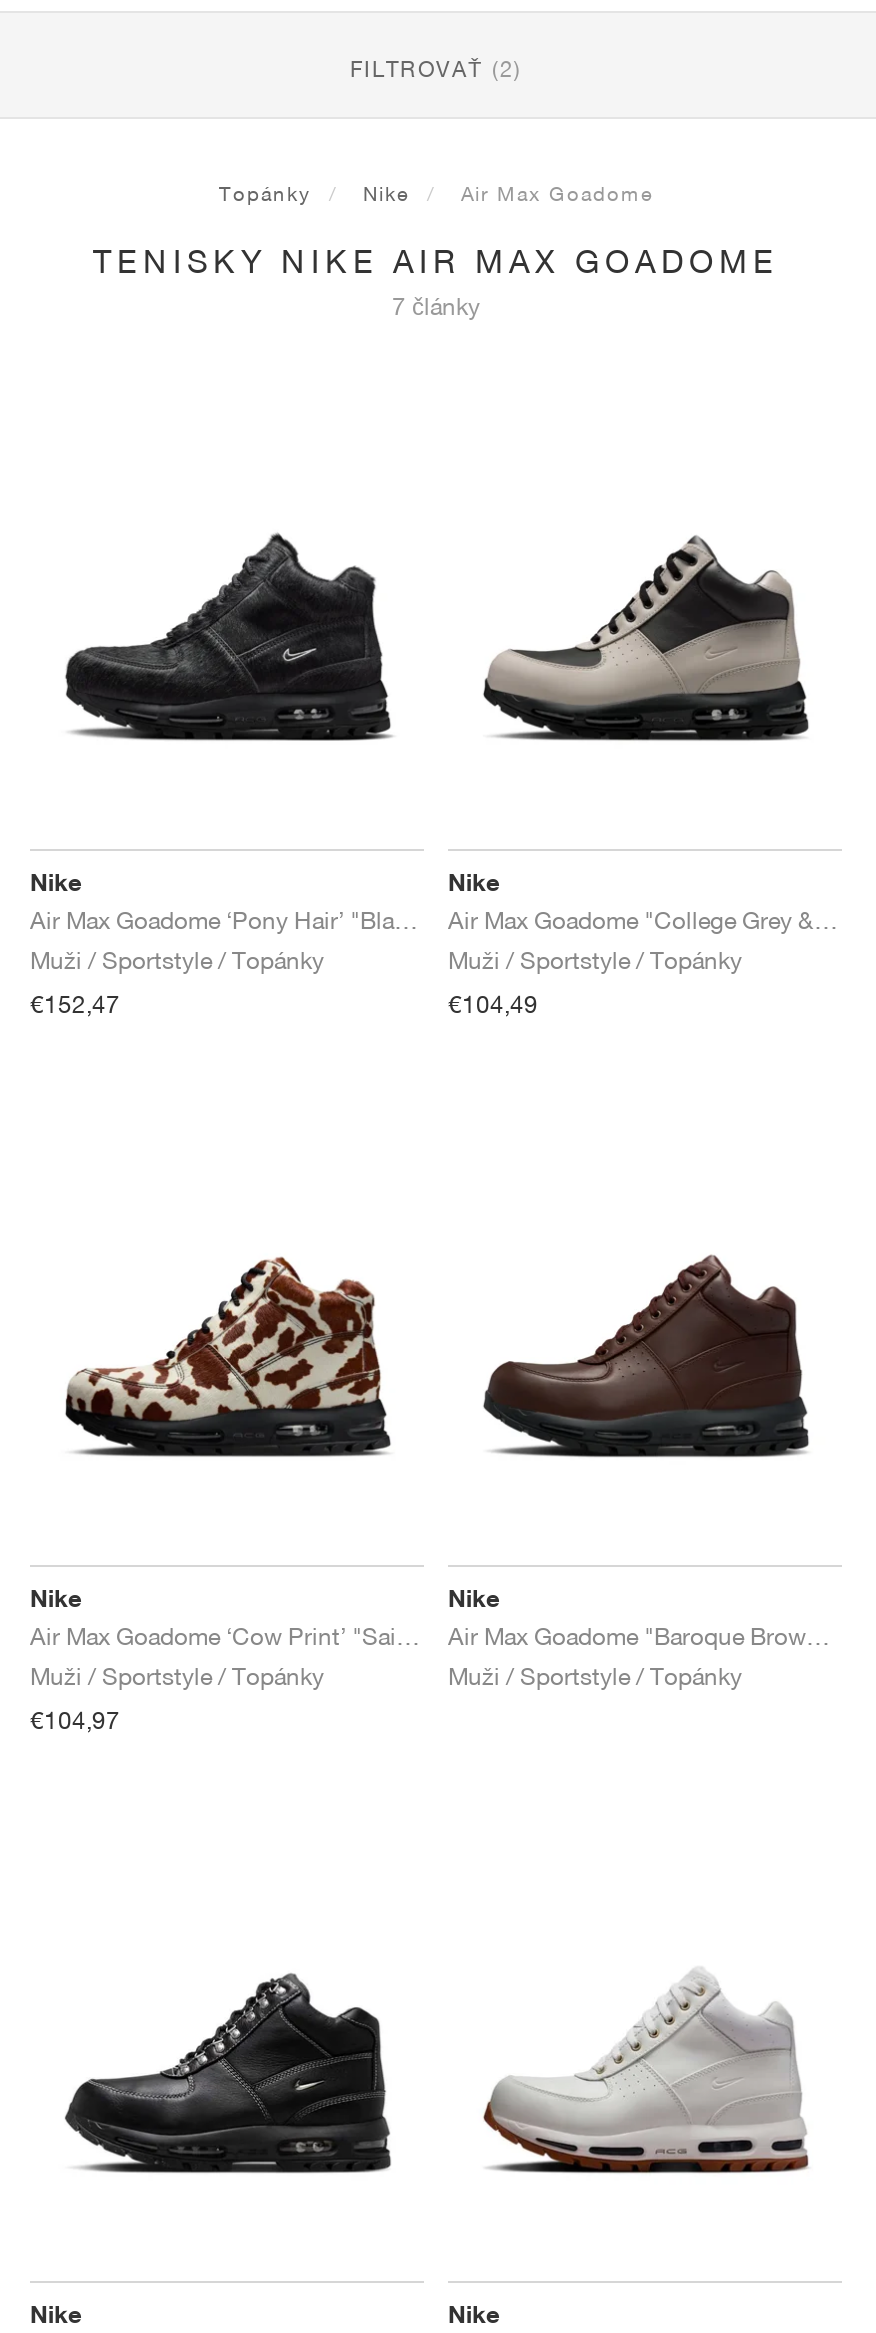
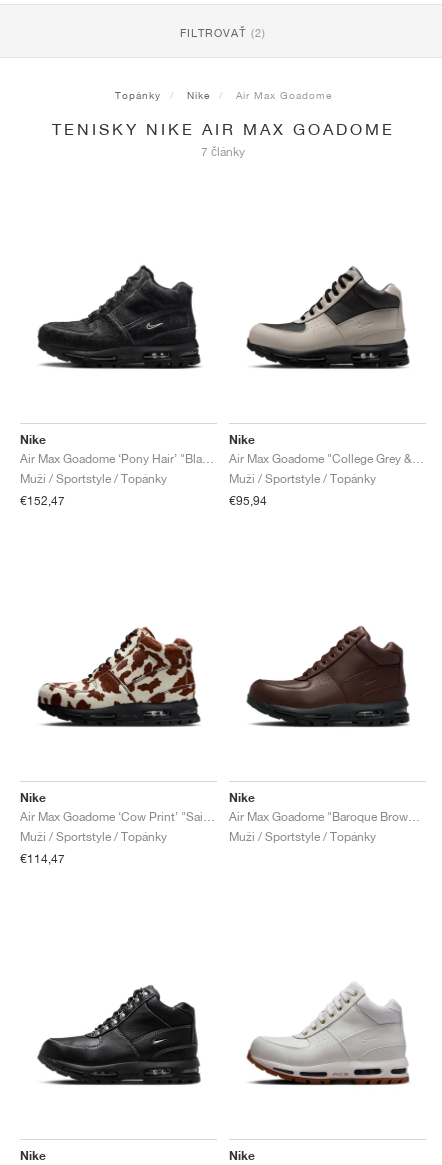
- €104,49
+ €95,94

- €104,97
+ €114,47
